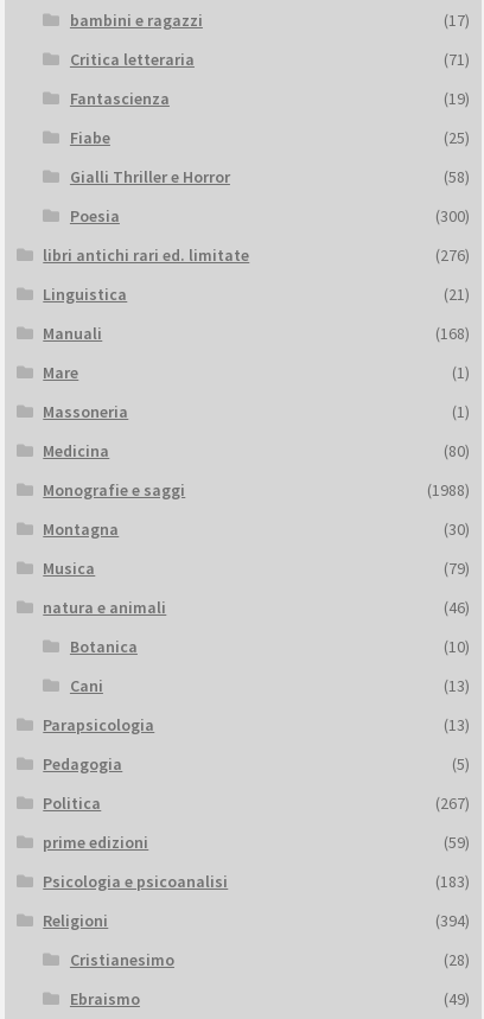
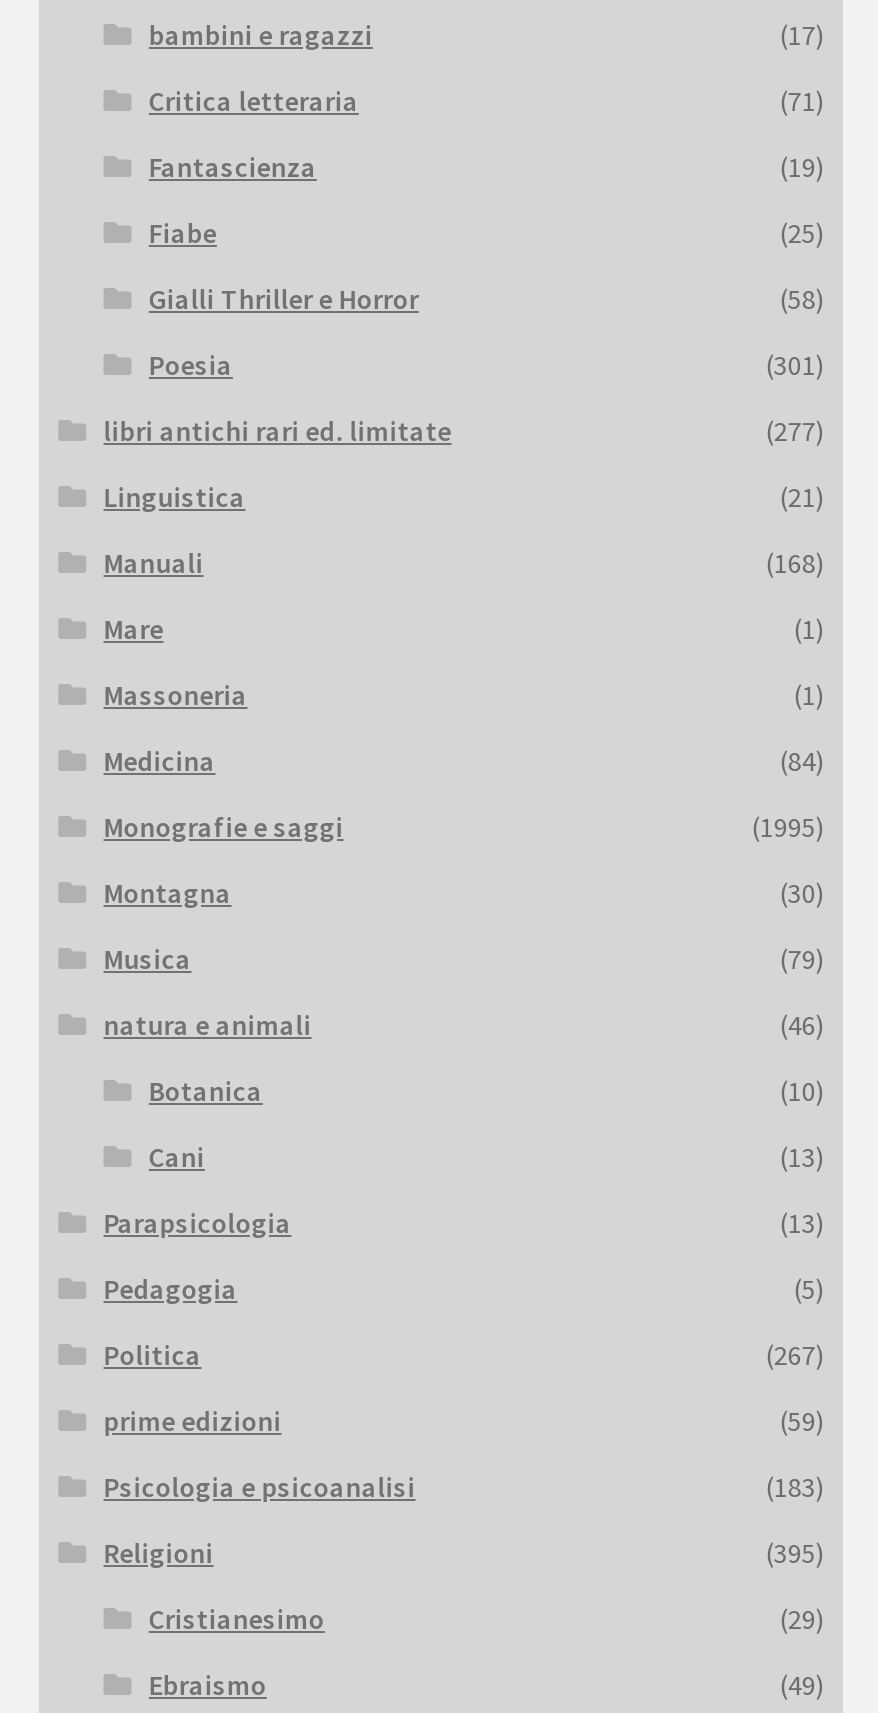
- (300)
+ (301)

- (276)
+ (277)

- (80)
+ (84)

- (1988)
+ (1995)

- (394)
+ (395)

- (28)
+ (29)
